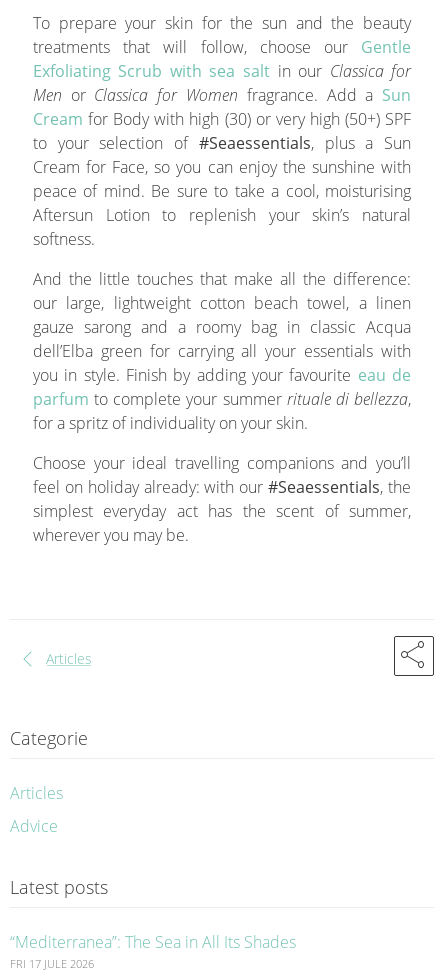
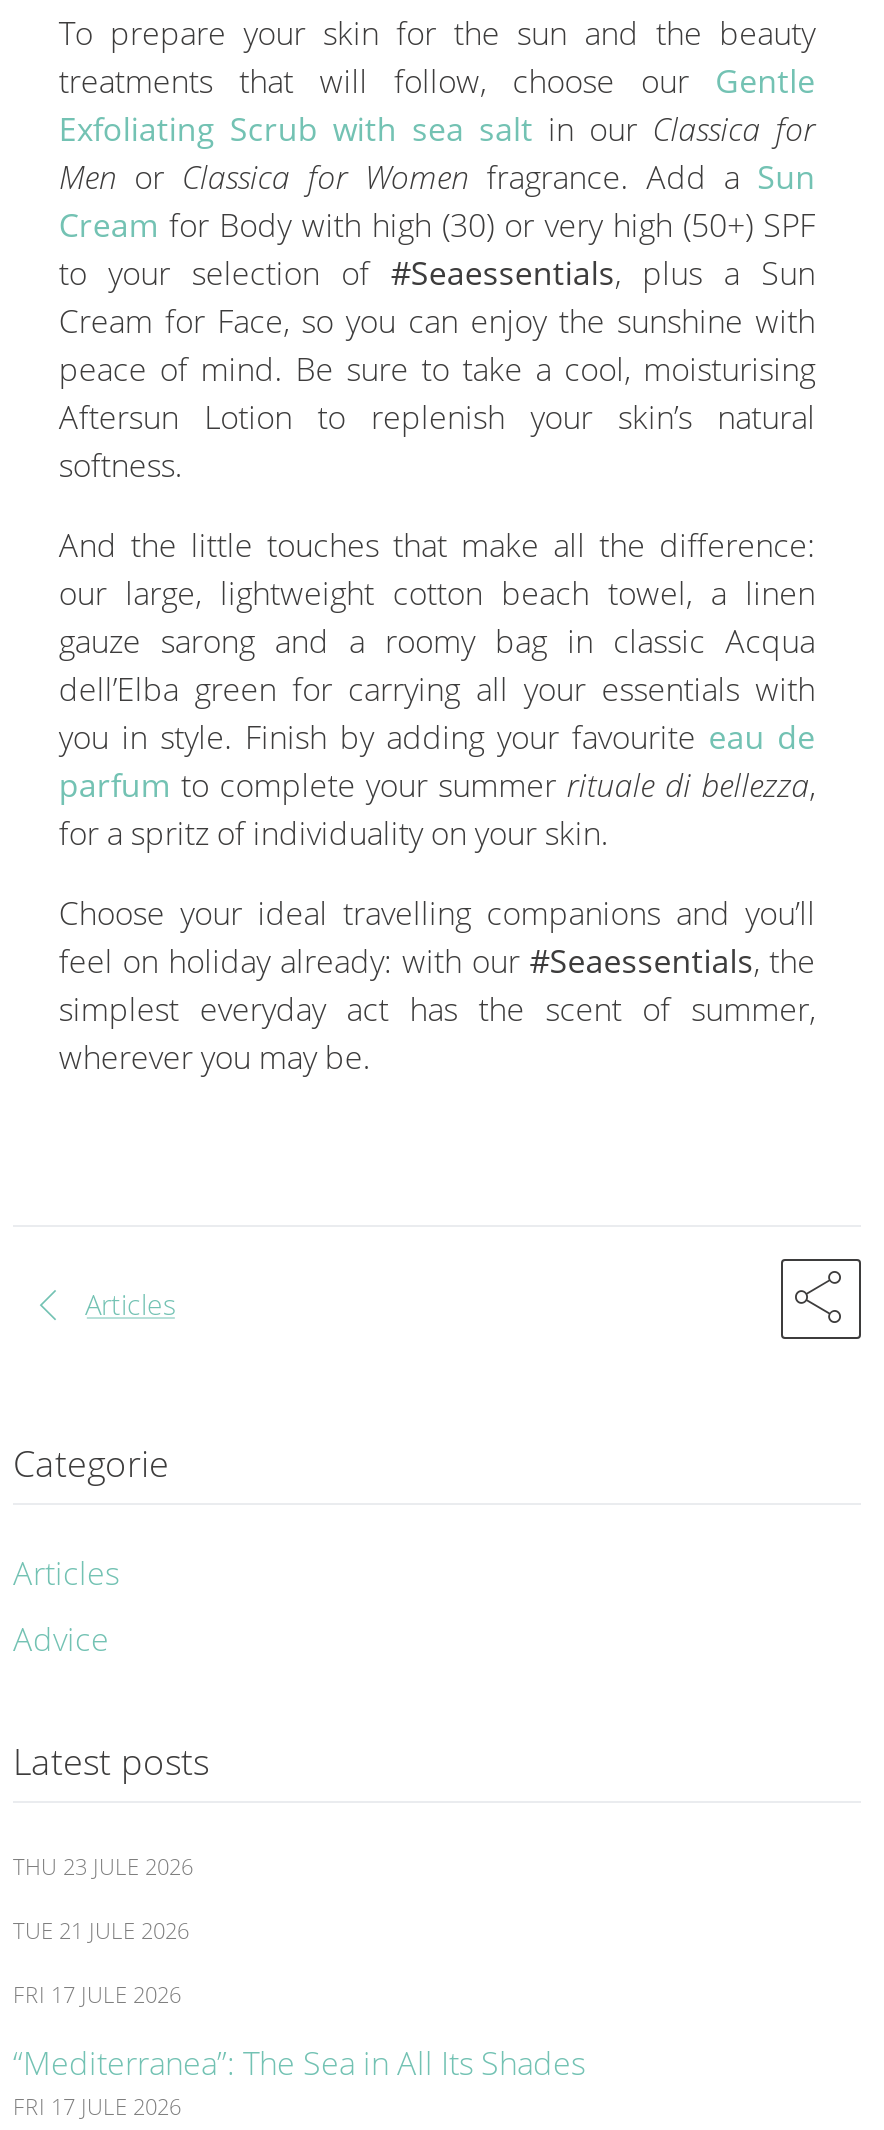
+ THU 23 JULE 2026
+ TUE 21 JULE 2026
+ FRI 17 JULE 2026
